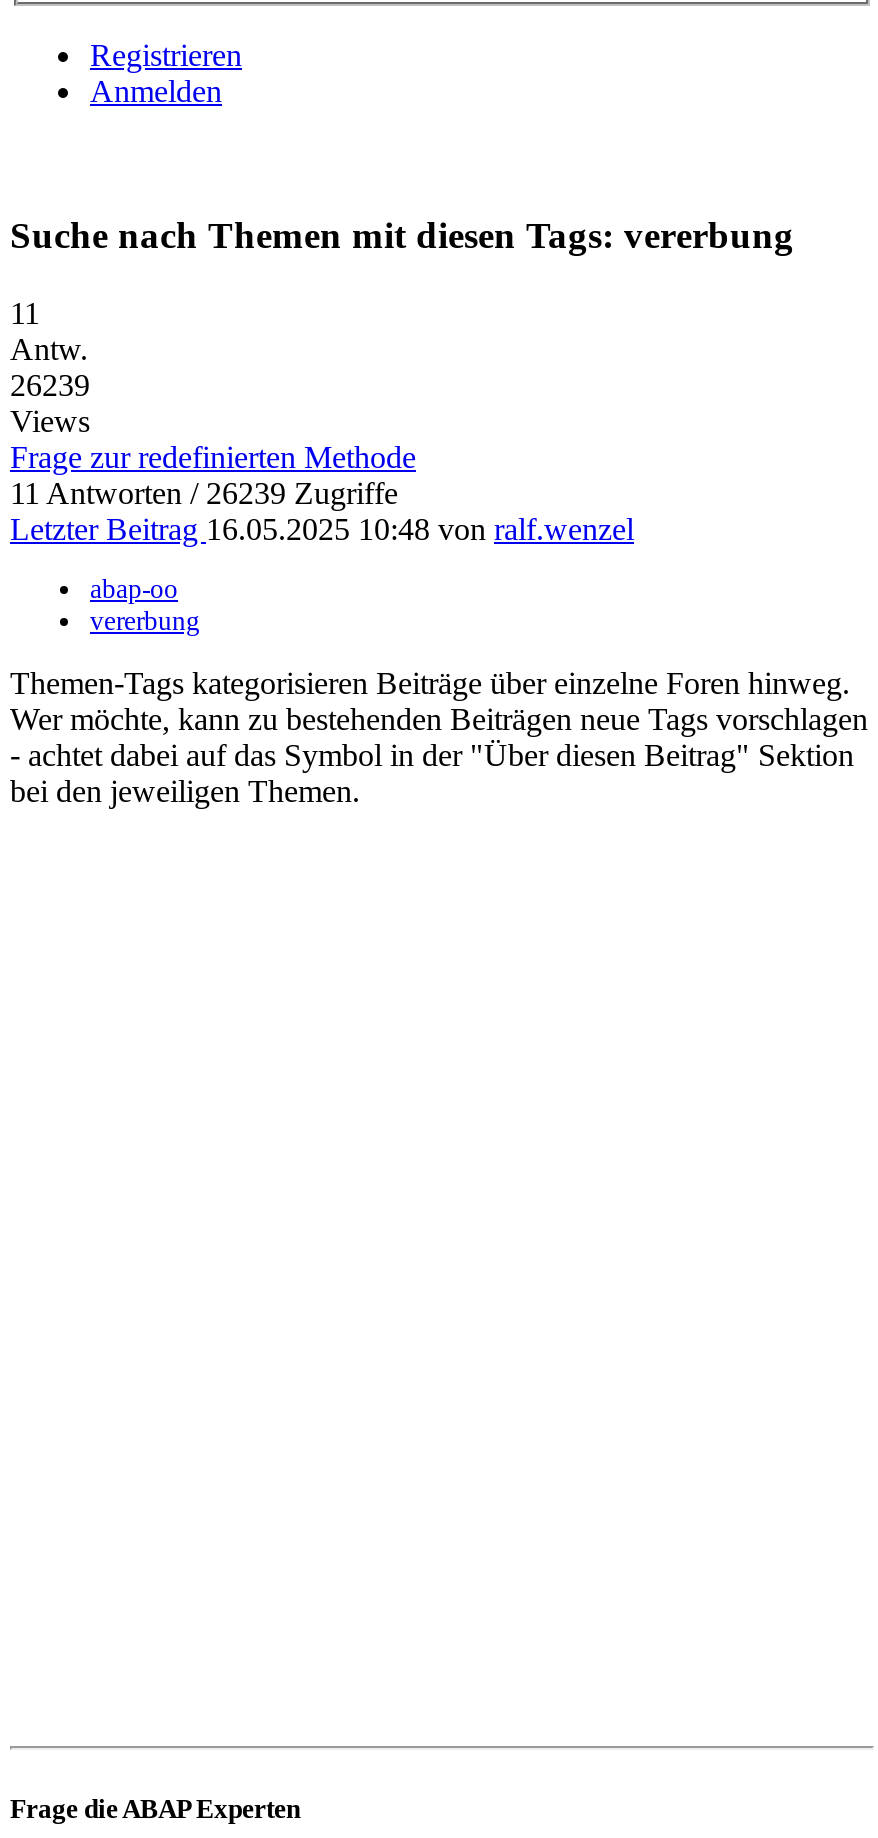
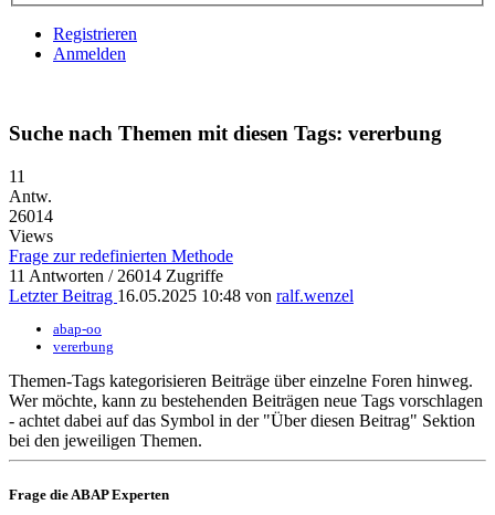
- 26239
+ 26014

- 11 Antworten / 26239 Zugriffe
+ 11 Antworten / 26014 Zugriffe
